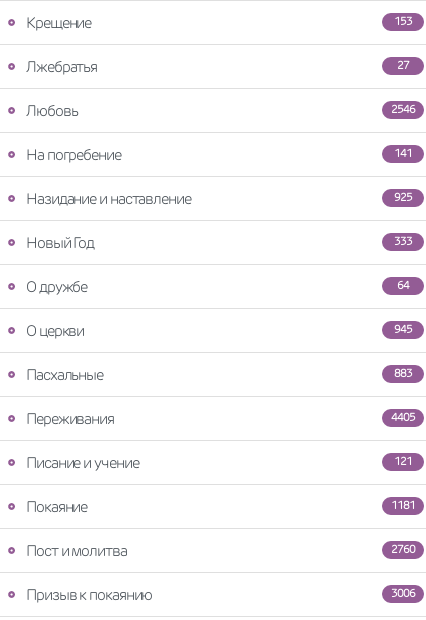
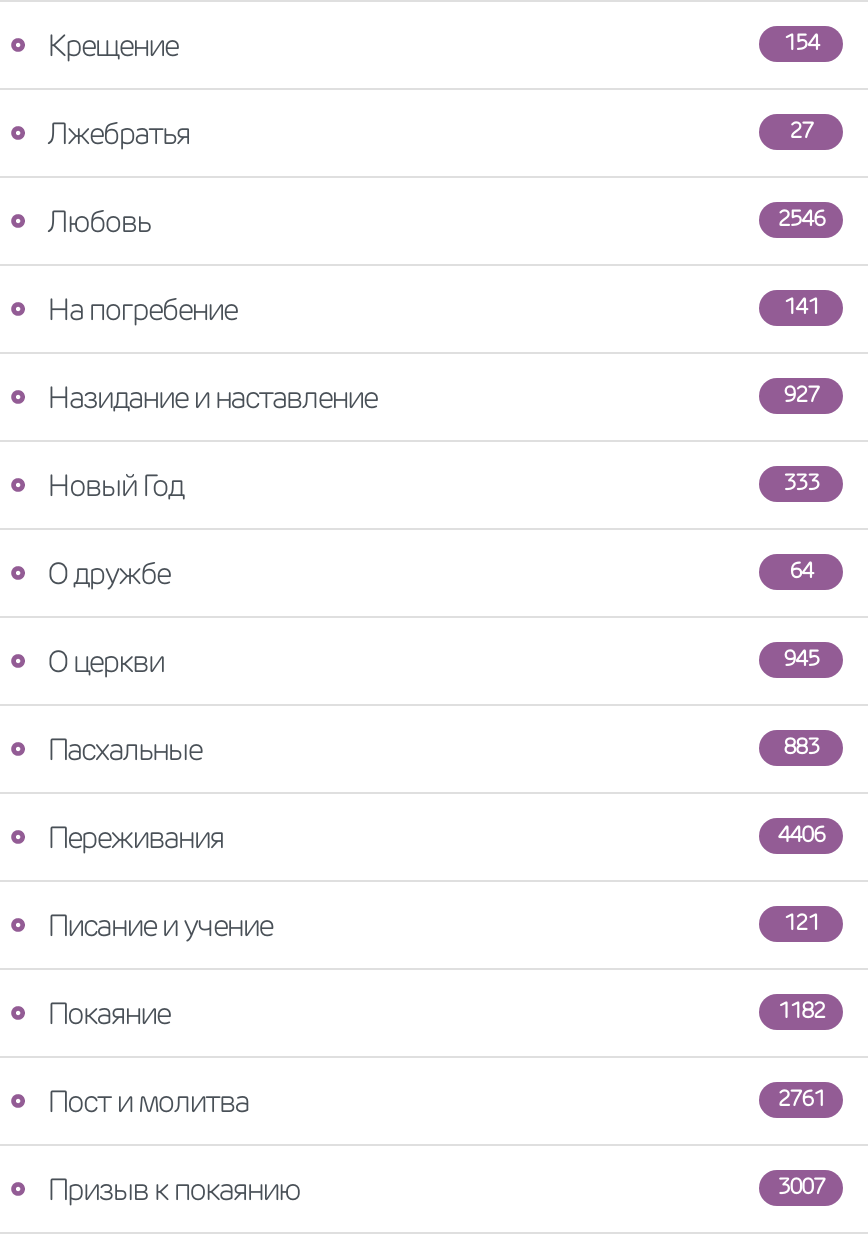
- 153
+ 154

- 925
+ 927

- 4405
+ 4406

- 1181
+ 1182

- 2760
+ 2761

- 3006
+ 3007
